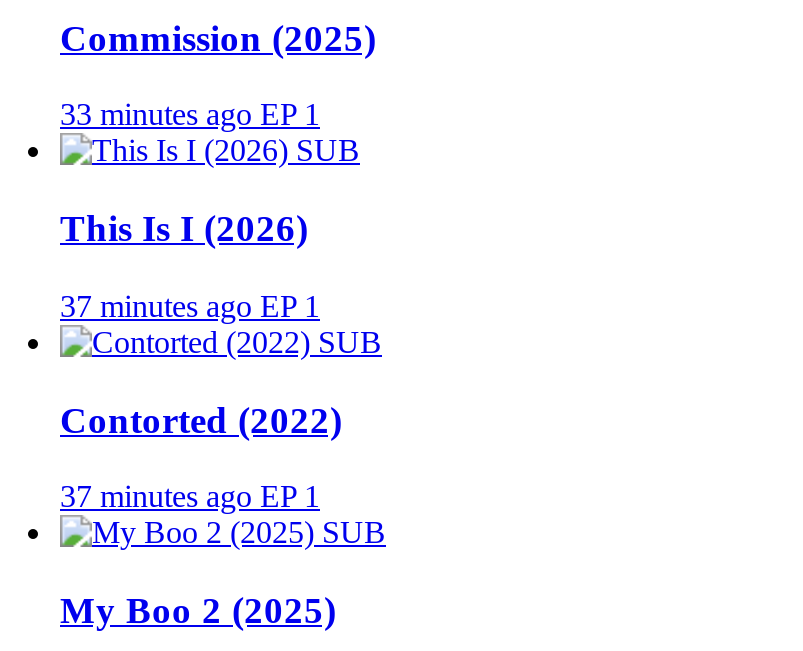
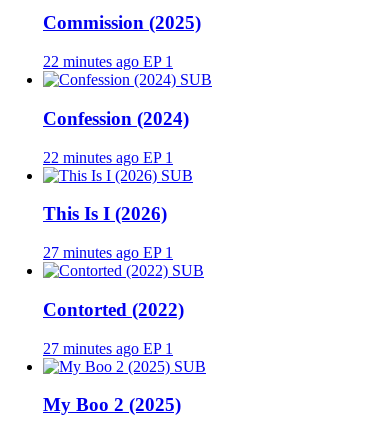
- 33 minutes ago EP 1
+ 22 minutes ago EP 1
+ SUB
+ Confession (2024)
+ 22 minutes ago EP 1

- 37 minutes ago EP 1
+ 27 minutes ago EP 1

- 37 minutes ago EP 1
+ 27 minutes ago EP 1
